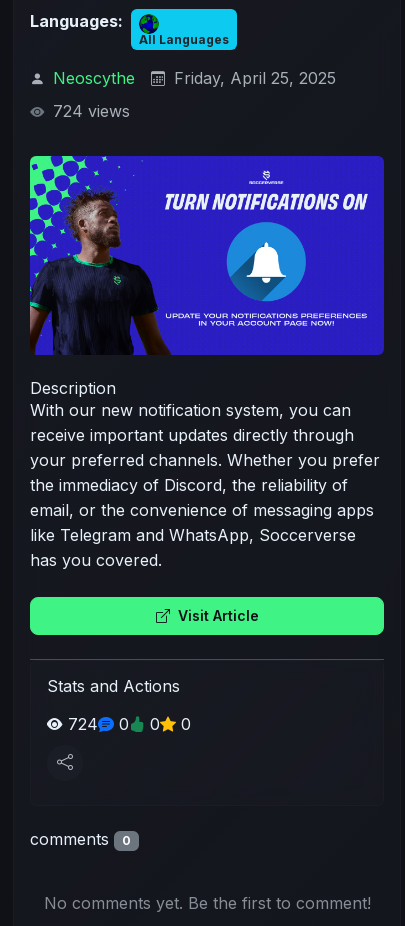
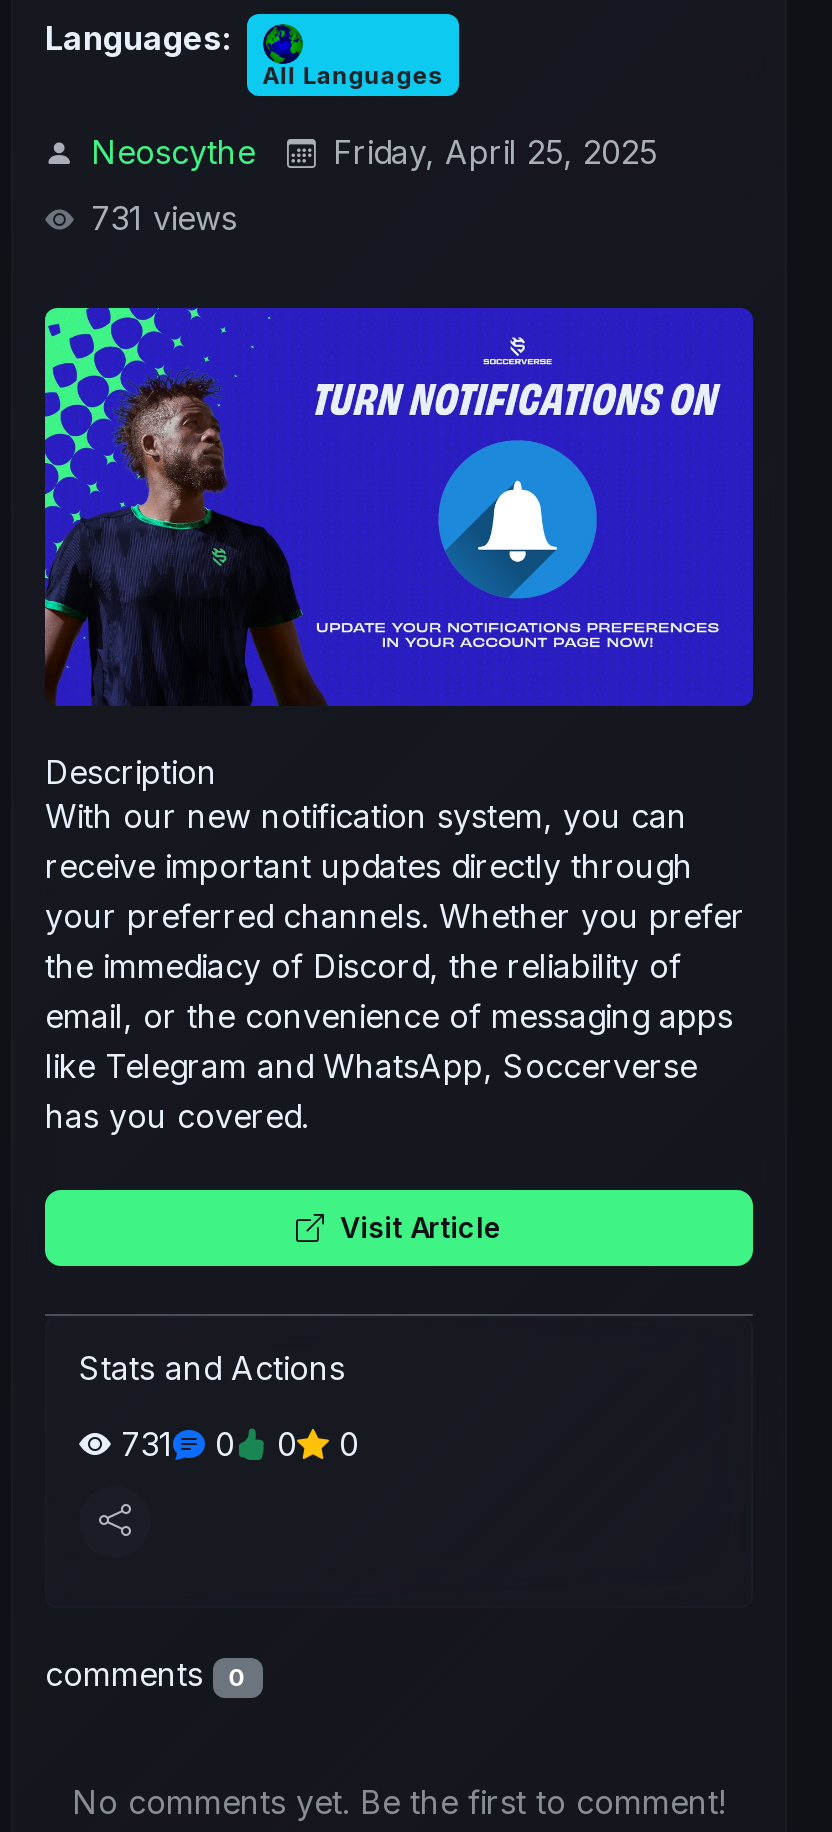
- 724 views
+ 731 views

- 724 0 0 0
+ 731 0 0 0
